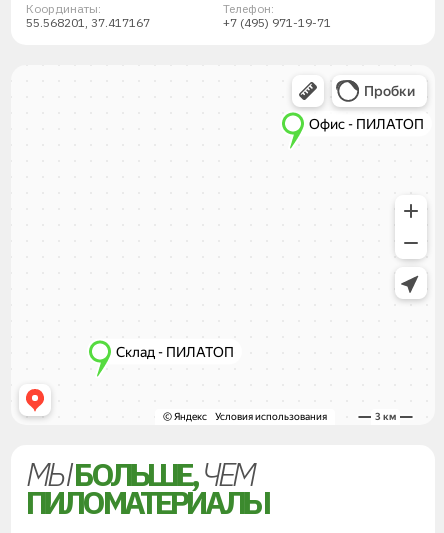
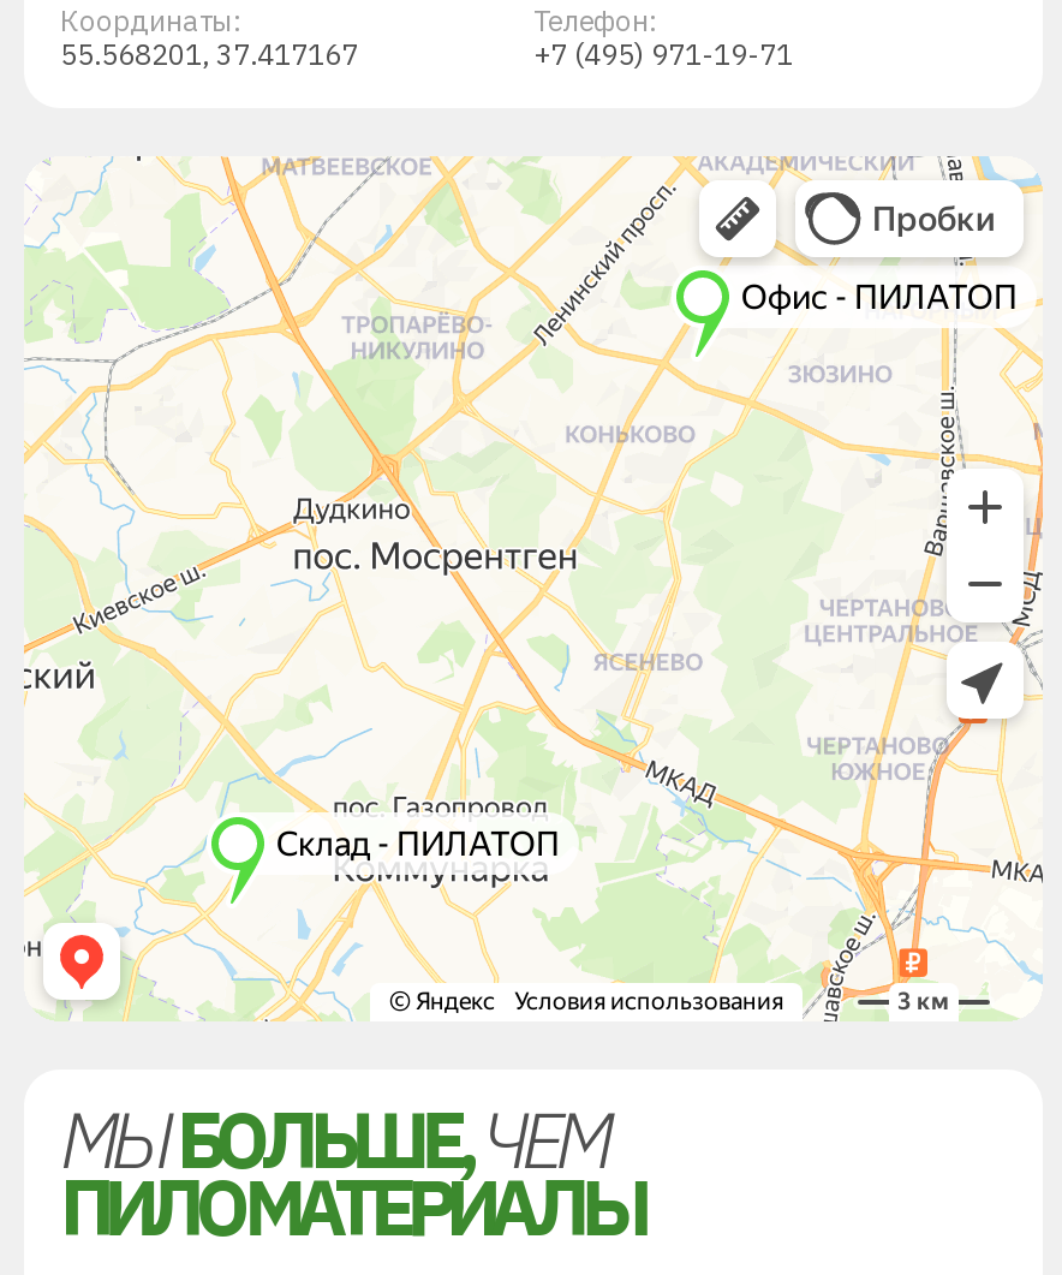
+ [image]
